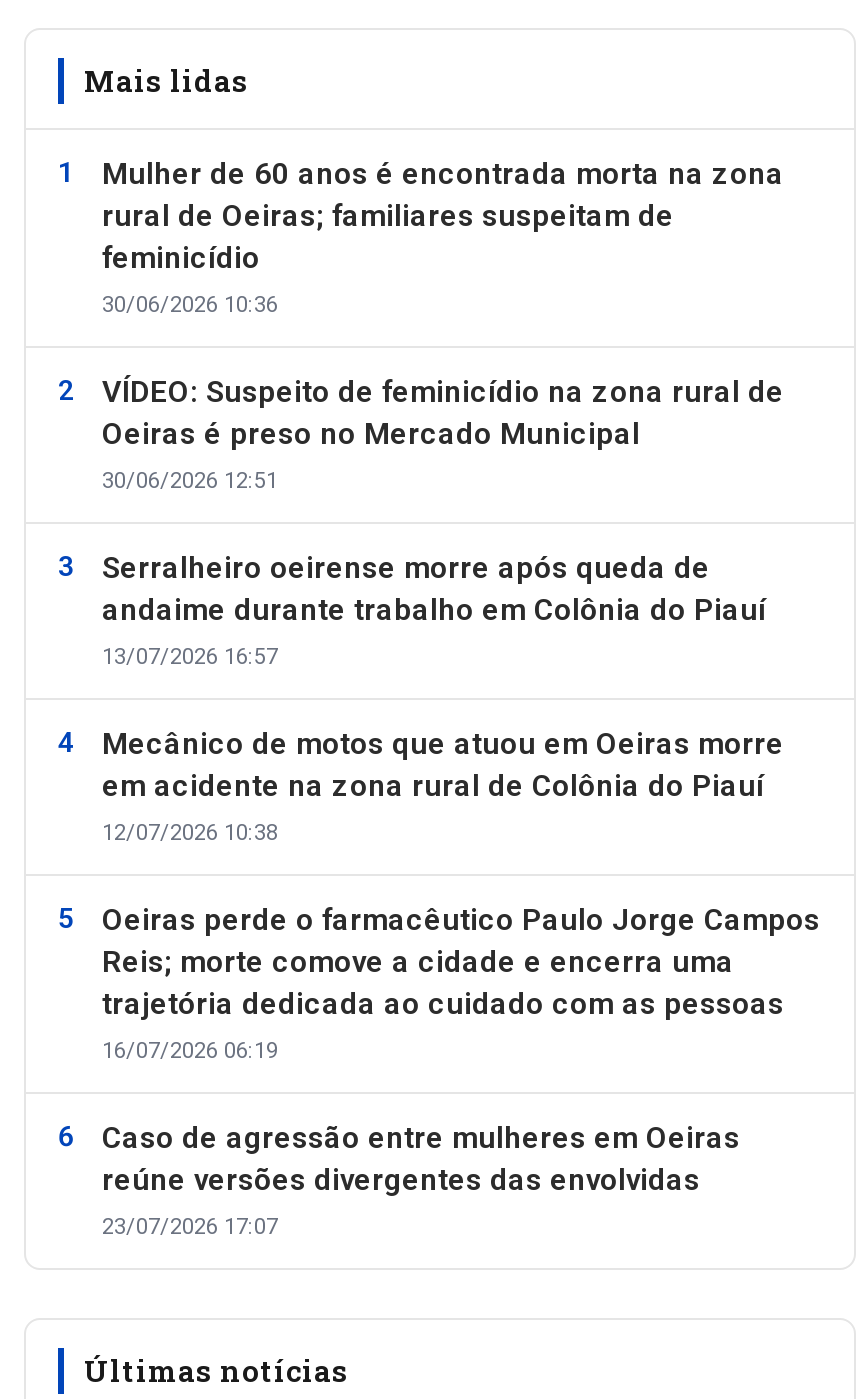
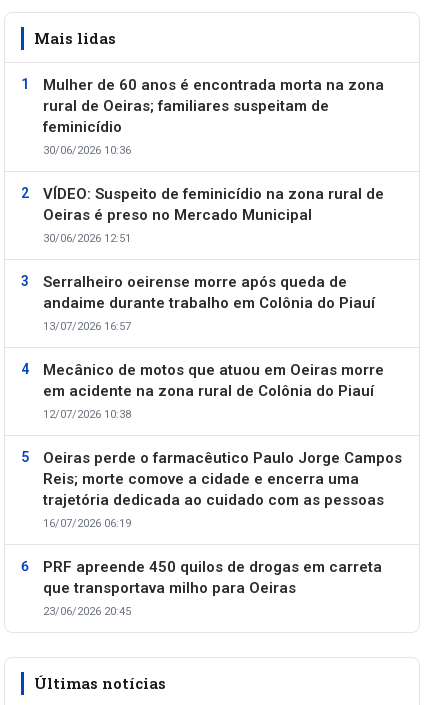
- Caso de agressão entre mulheres em Oeiras
- reúne versões divergentes das envolvidas
- 23/07/2026 17:07
+ PRF apreende 450 quilos de drogas em carreta
+ que transportava milho para Oeiras
+ 23/06/2026 20:45
